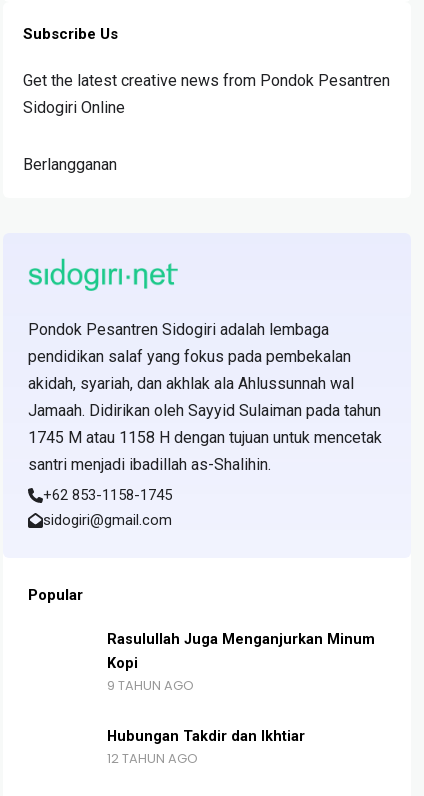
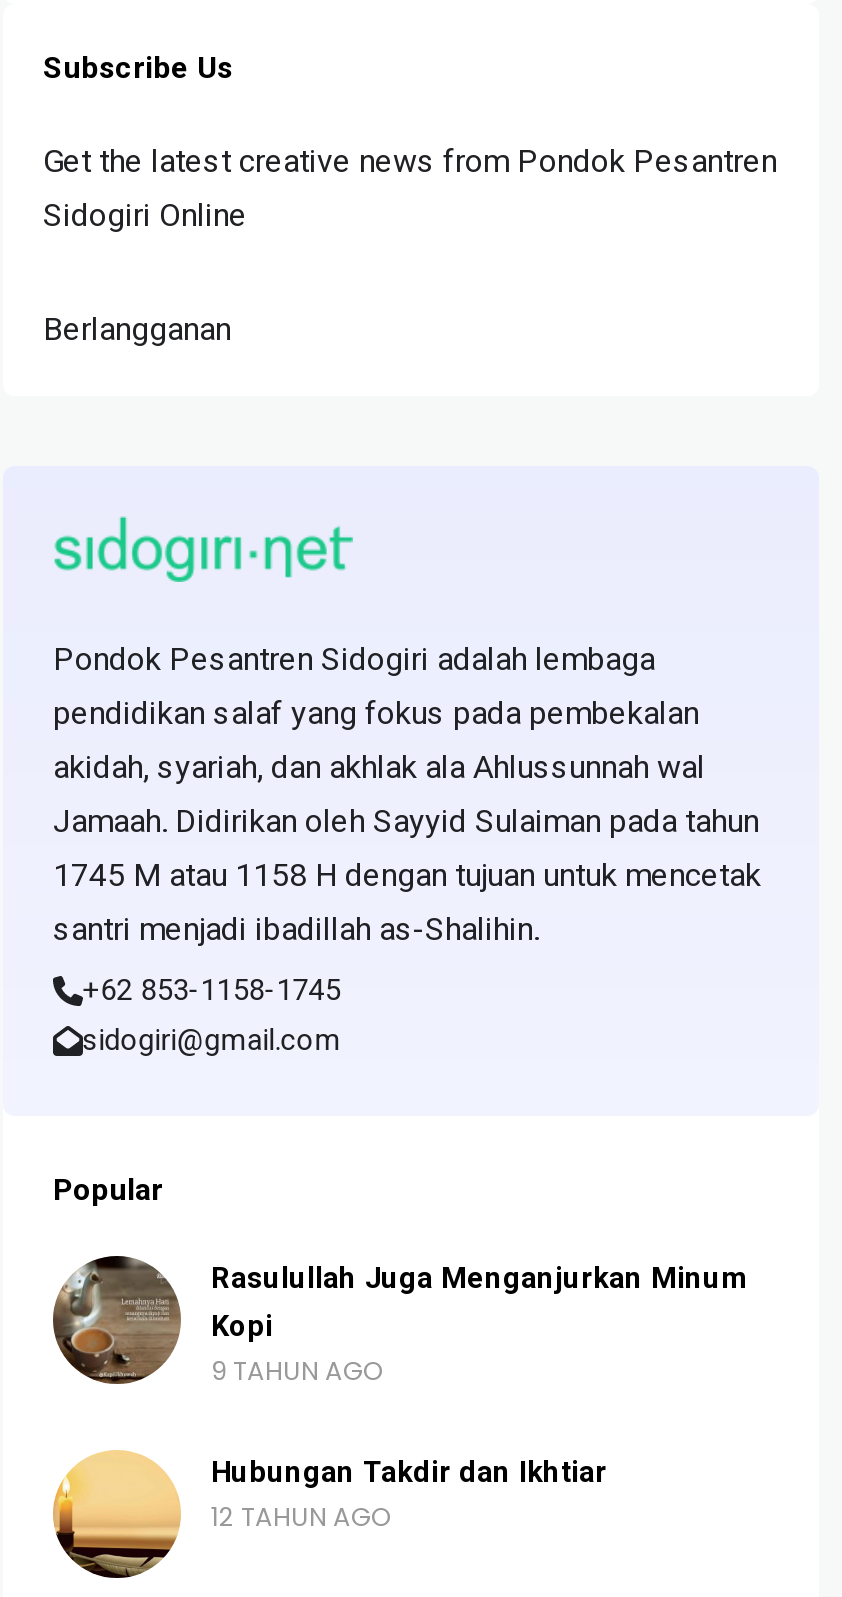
+ [image]

+ [image]
